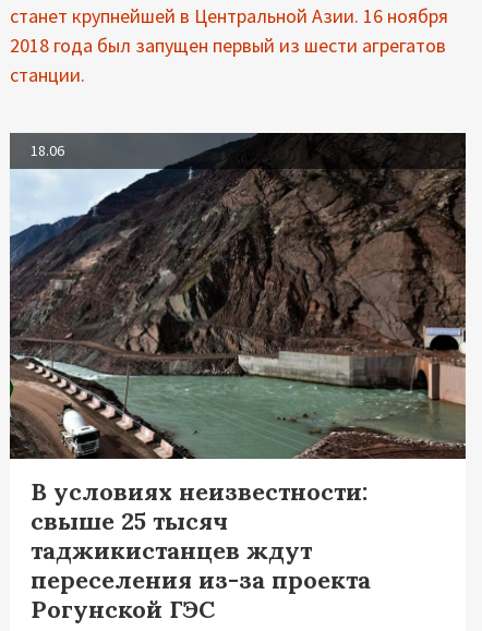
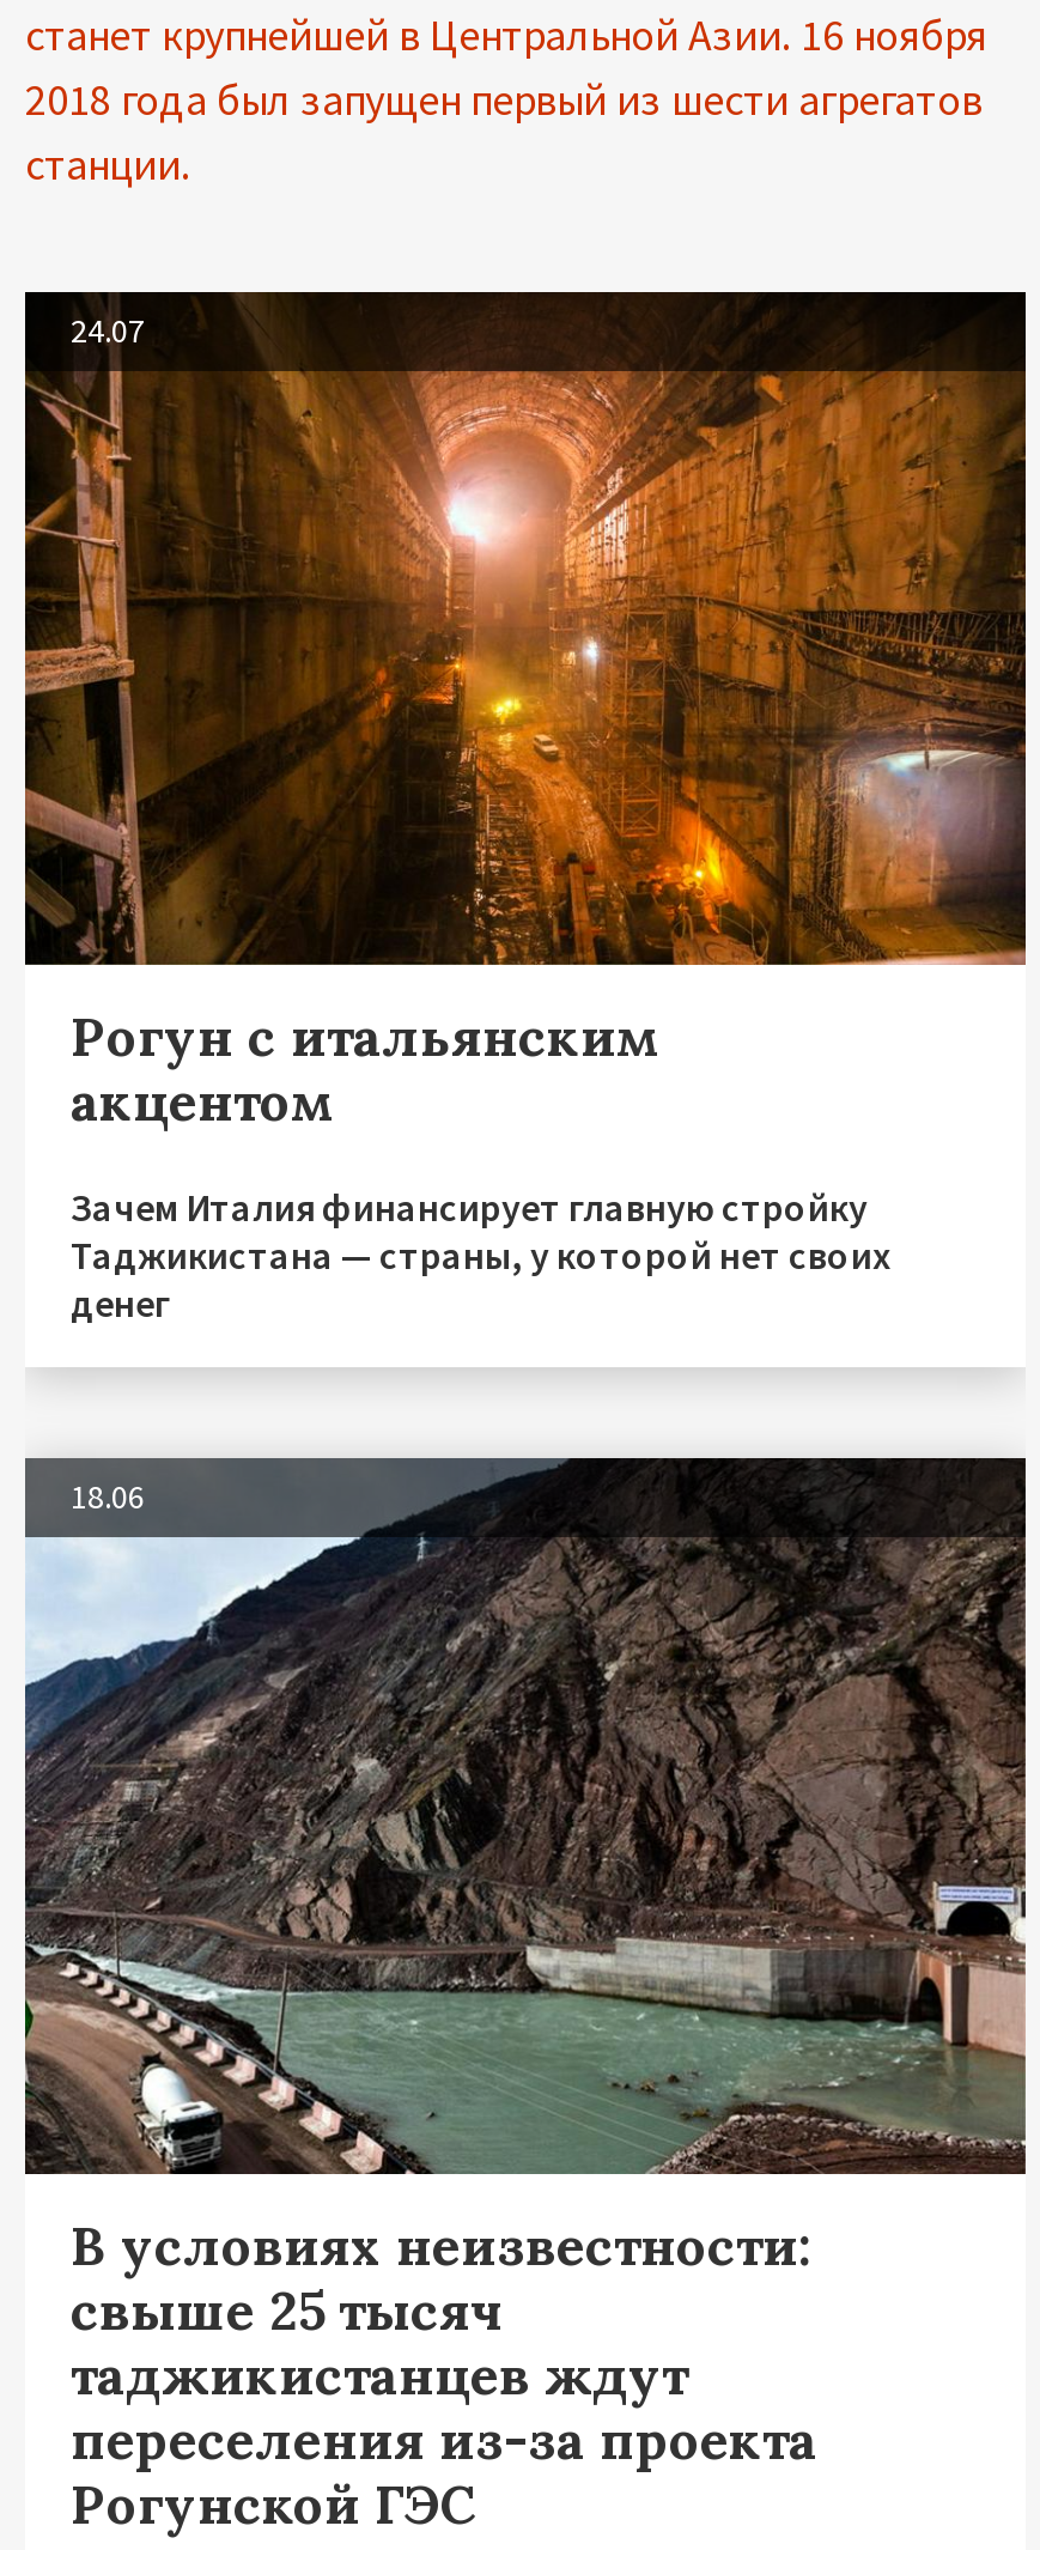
+ [image]
+ 24.07

+ Рогун с итальянским
+ акцентом
+ Зачем Италия финансирует главную стройку
+ Таджикистана — страны, у которой нет своих
+ денег
